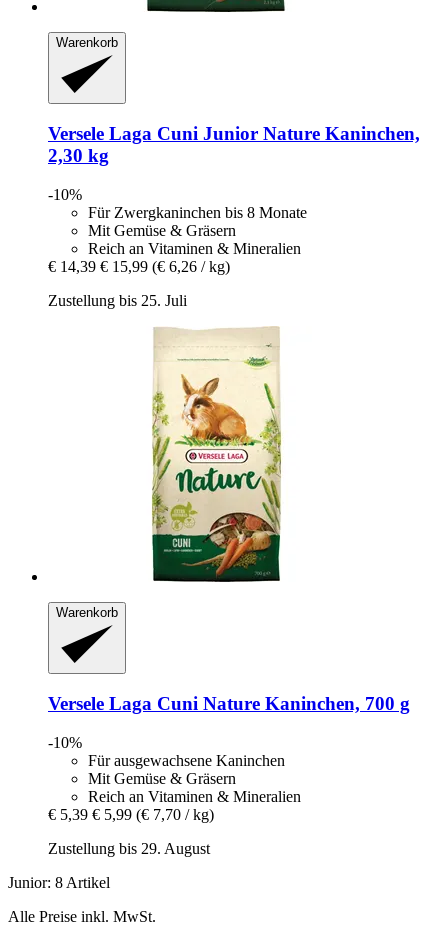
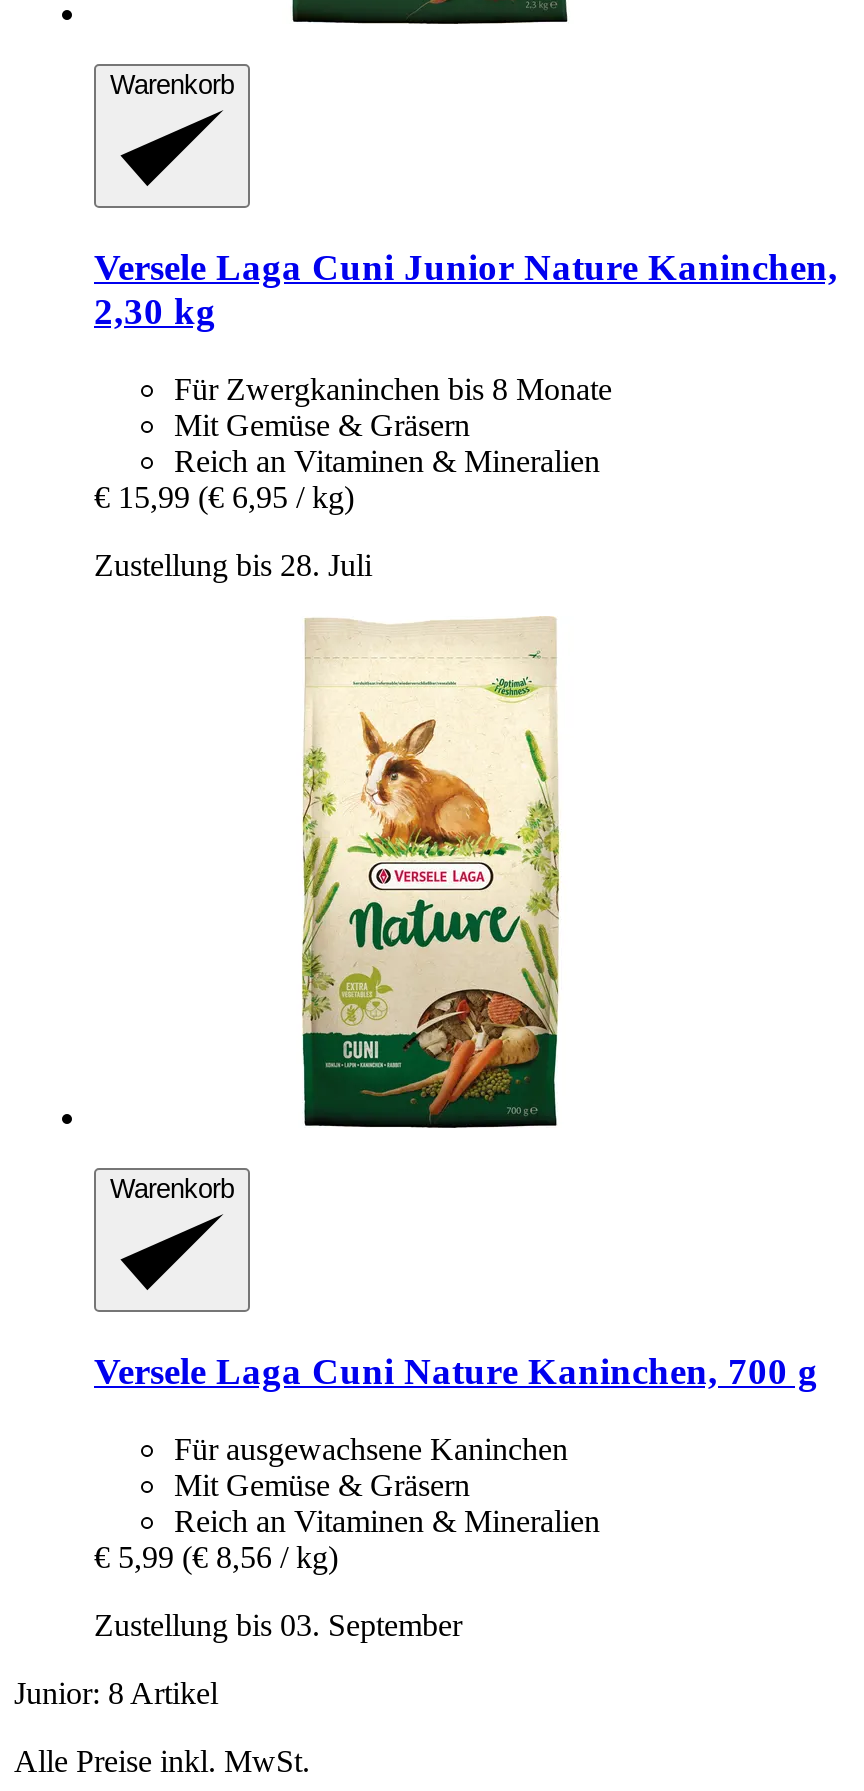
- -10%

- € 14,39 € 15,99 (€ 6,26 / kg)
+ € 15,99 (€ 6,95 / kg)

- Zustellung bis 25. Juli
+ Zustellung bis 28. Juli

- -10%

- € 5,39 € 5,99 (€ 7,70 / kg)
+ € 5,99 (€ 8,56 / kg)

- Zustellung bis 29. August
+ Zustellung bis 03. September
